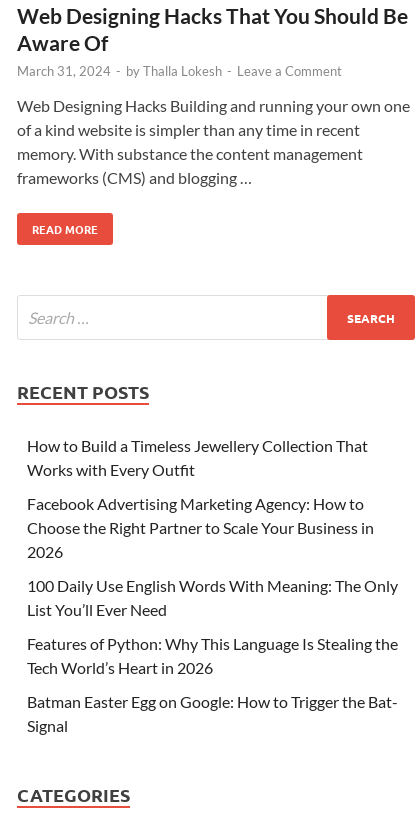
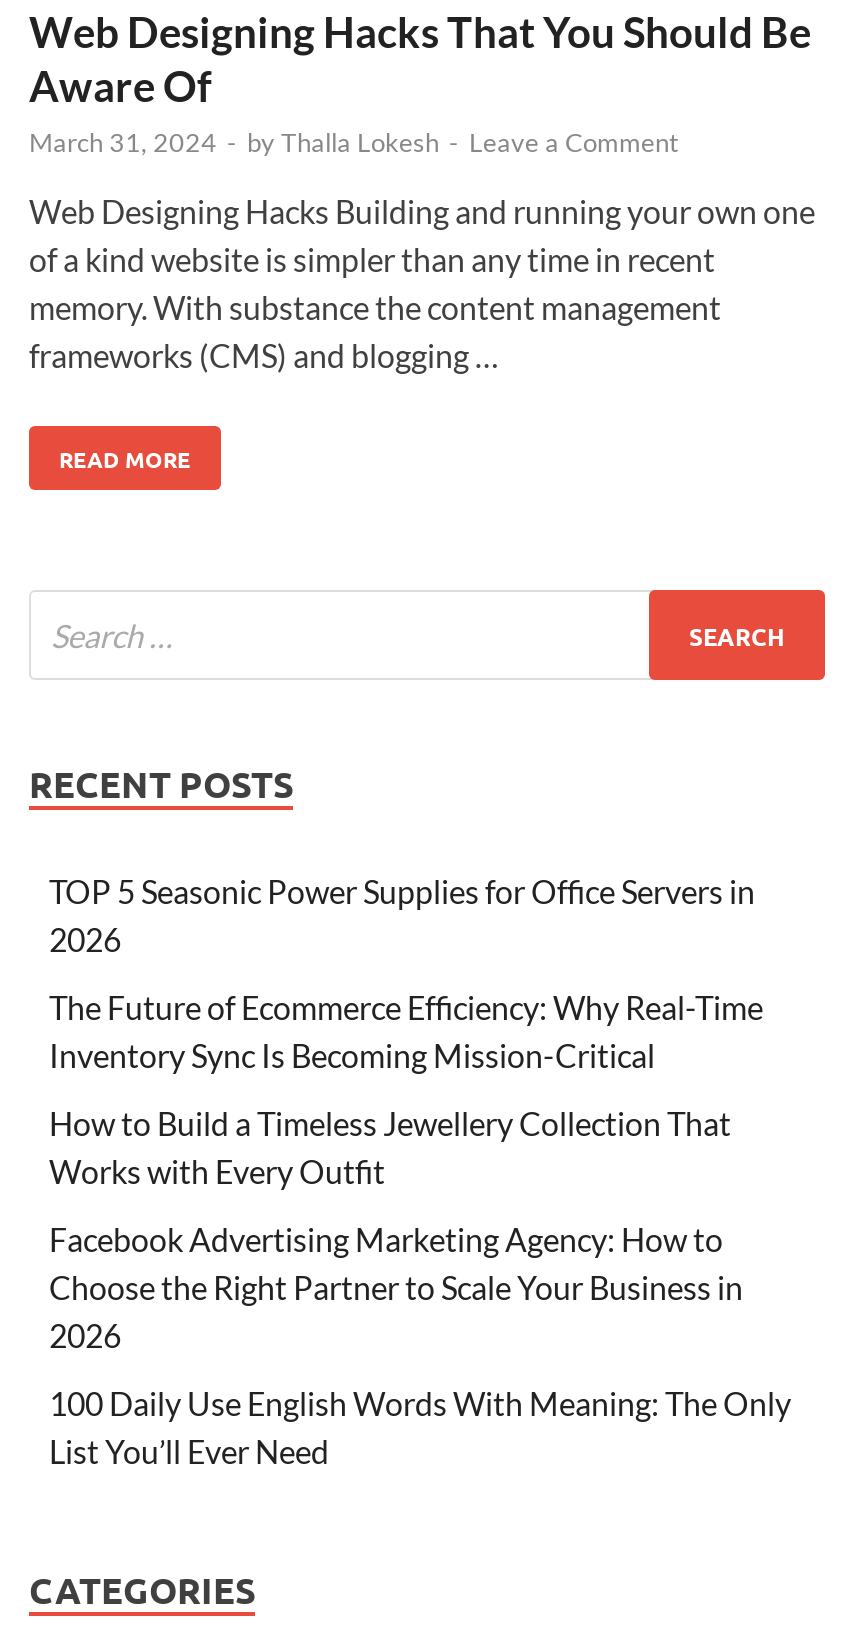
+ TOP 5 Seasonic Power Supplies for Office Servers in
+ 2026
+ The Future of Ecommerce Efficiency: Why Real-Time
+ Inventory Sync Is Becoming Mission-Critical

moved down: How to Build a Timeless Jewellery Collection That | Works with Every Outfit | Facebook Advertising Marketing Agency: How to | Choose the Right Partner to Scale Your Business in | 2026 | 100 Daily Use English Words With Meaning: The Only | List You’ll Ever Need

- Features of Python: Why This Language Is Stealing the
- Tech World’s Heart in 2026
- Batman Easter Egg on Google: How to Trigger the Bat-
- Signal
